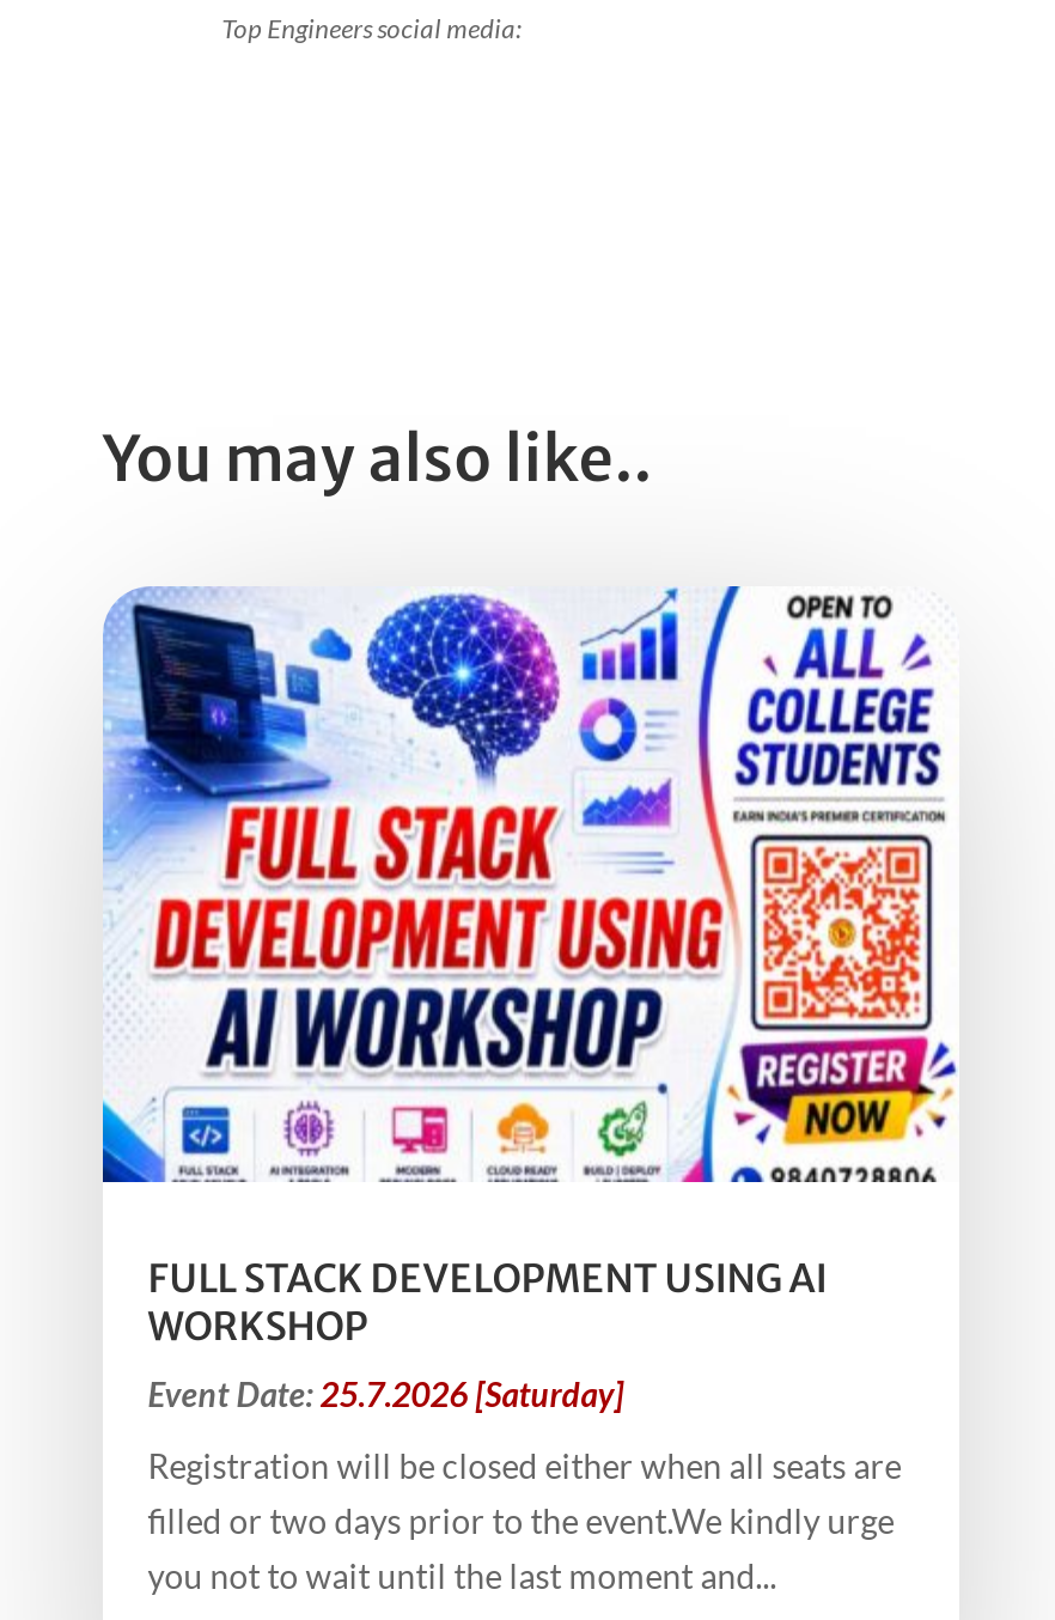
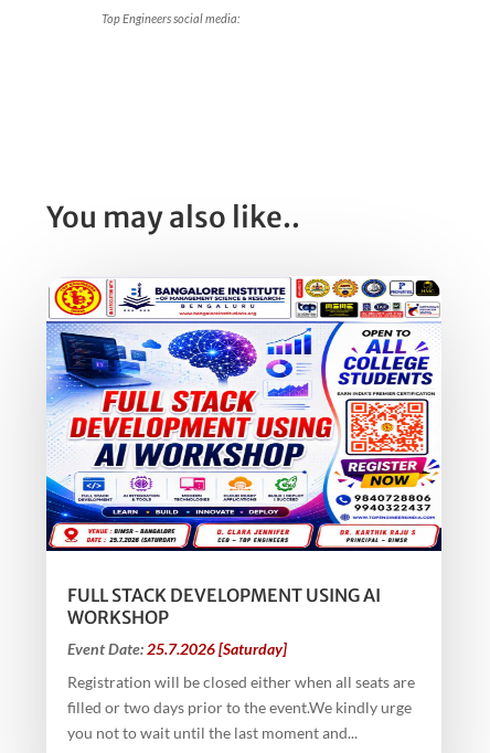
- [image]
+ [image]
